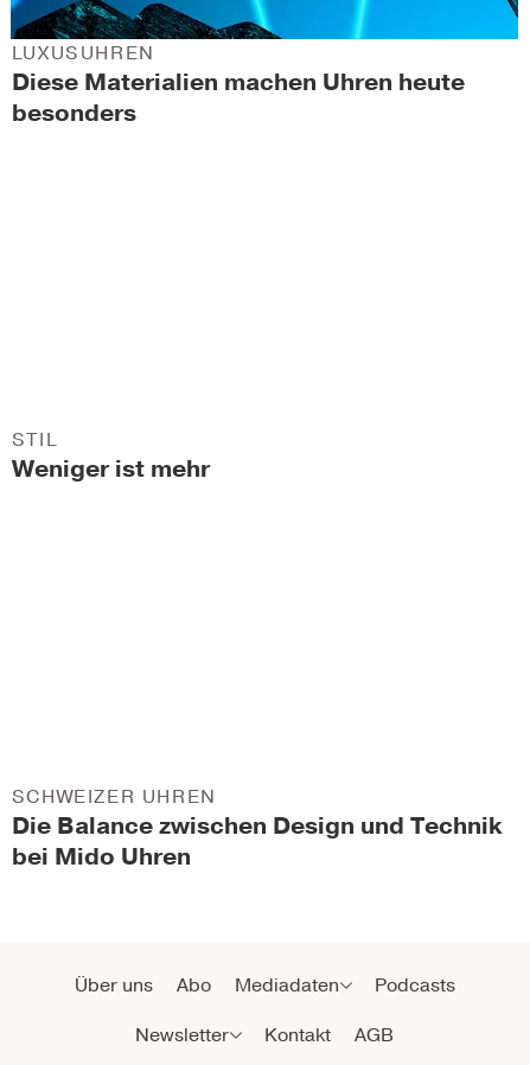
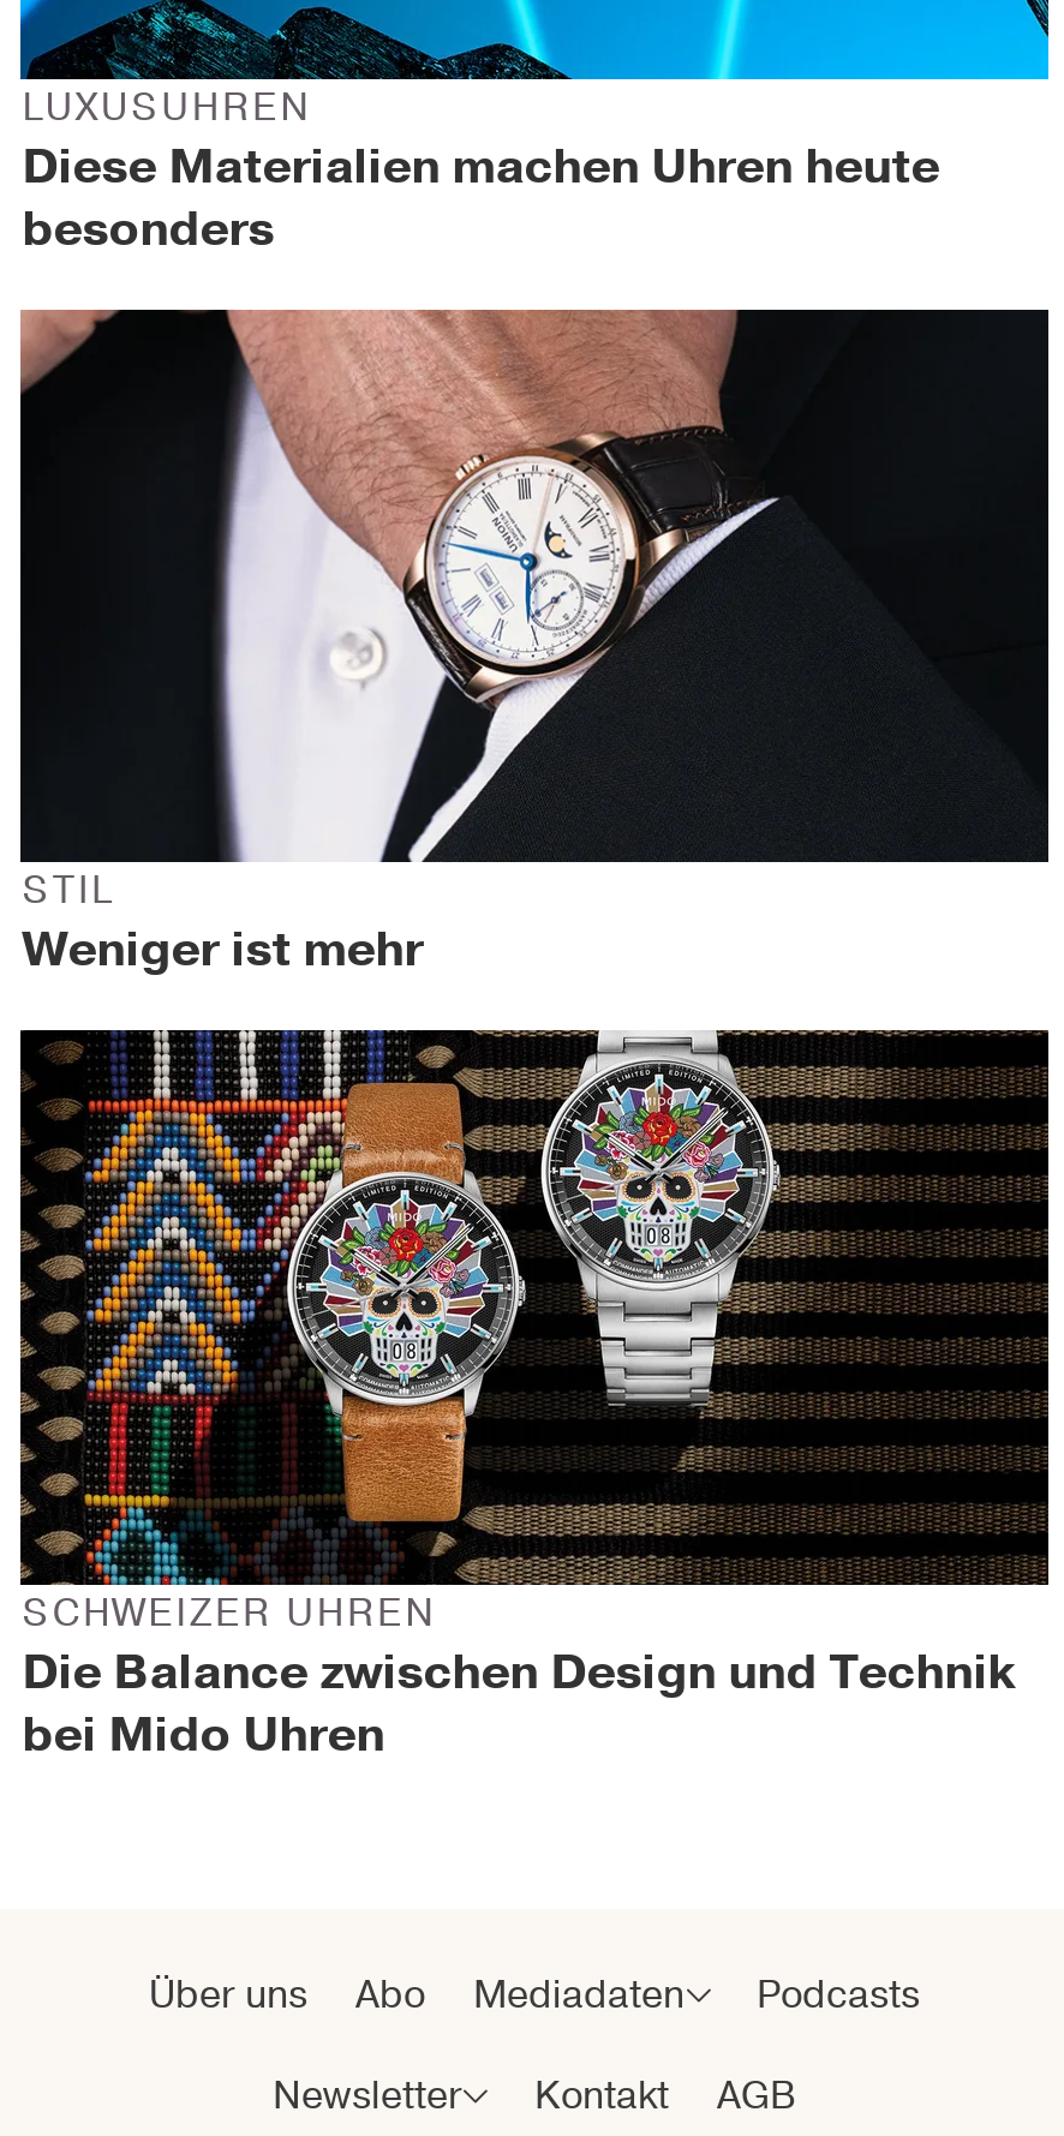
+ [image]

+ [image]
